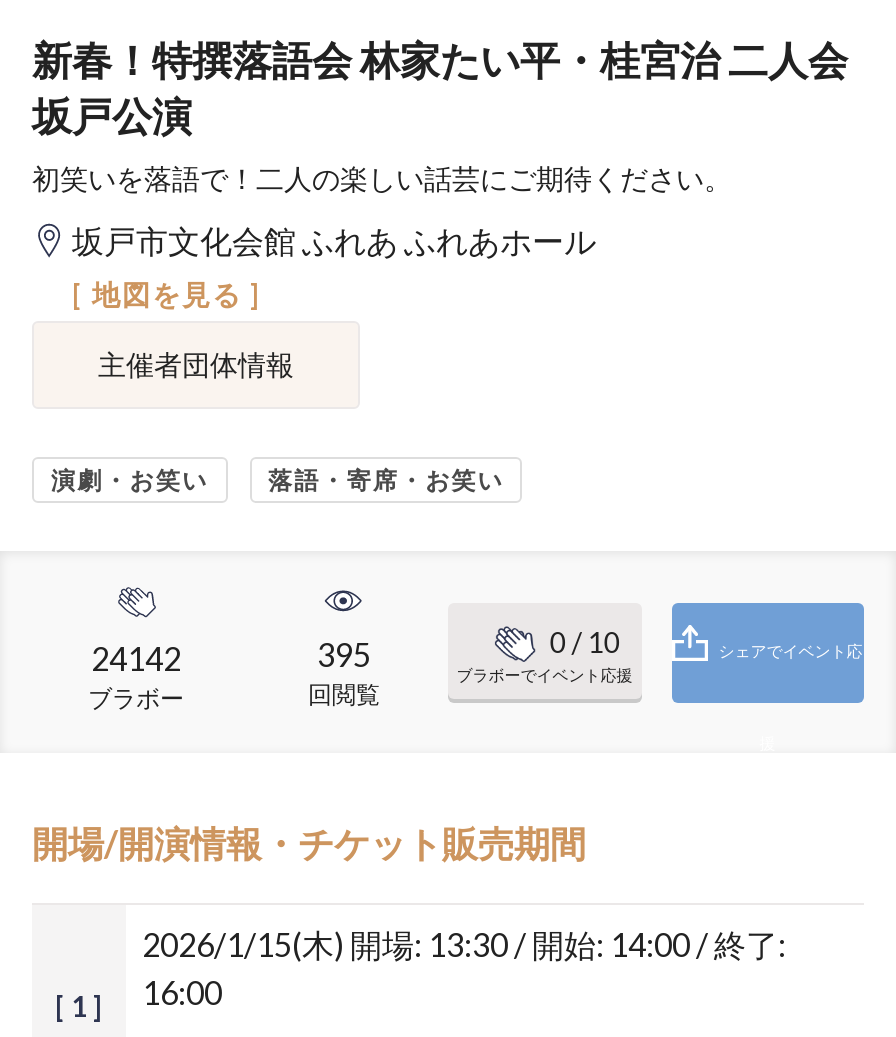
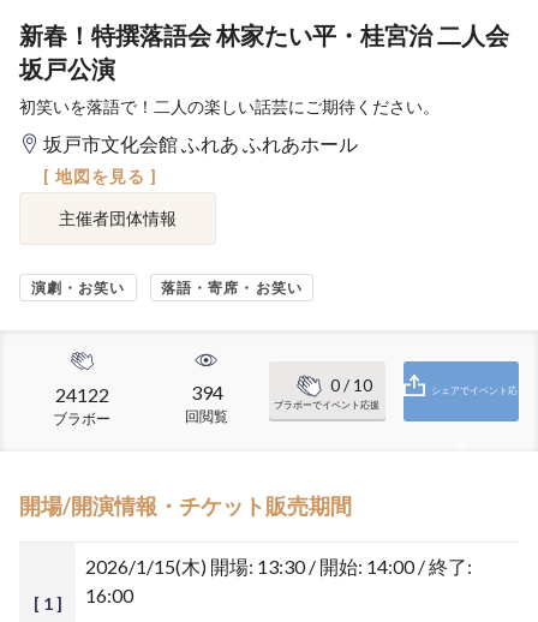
- 24142
+ 24122

- 395
+ 394
